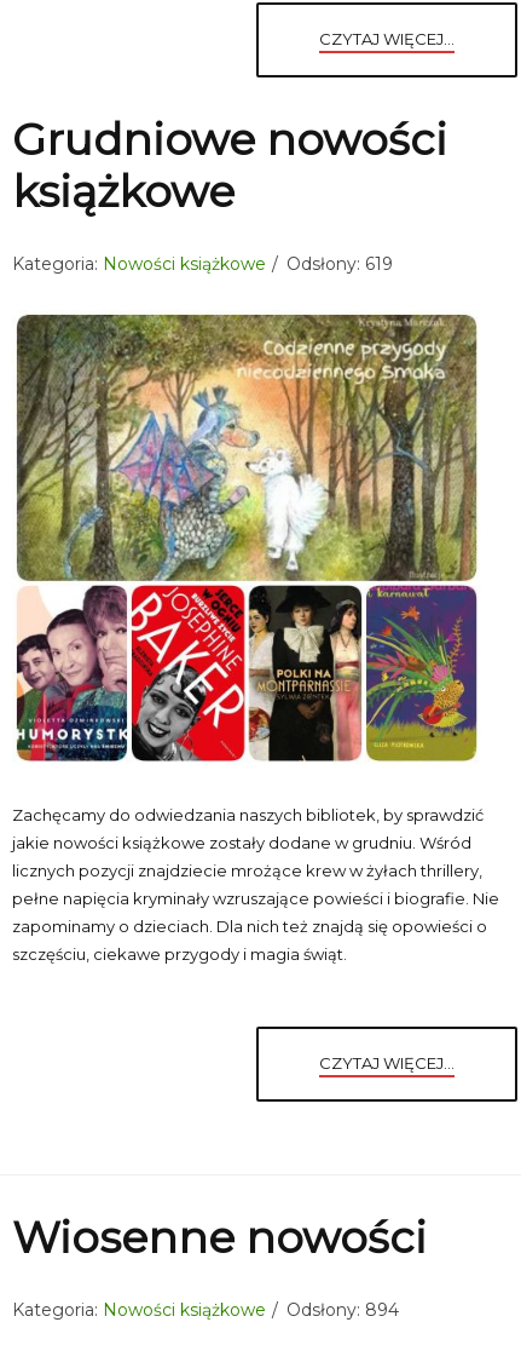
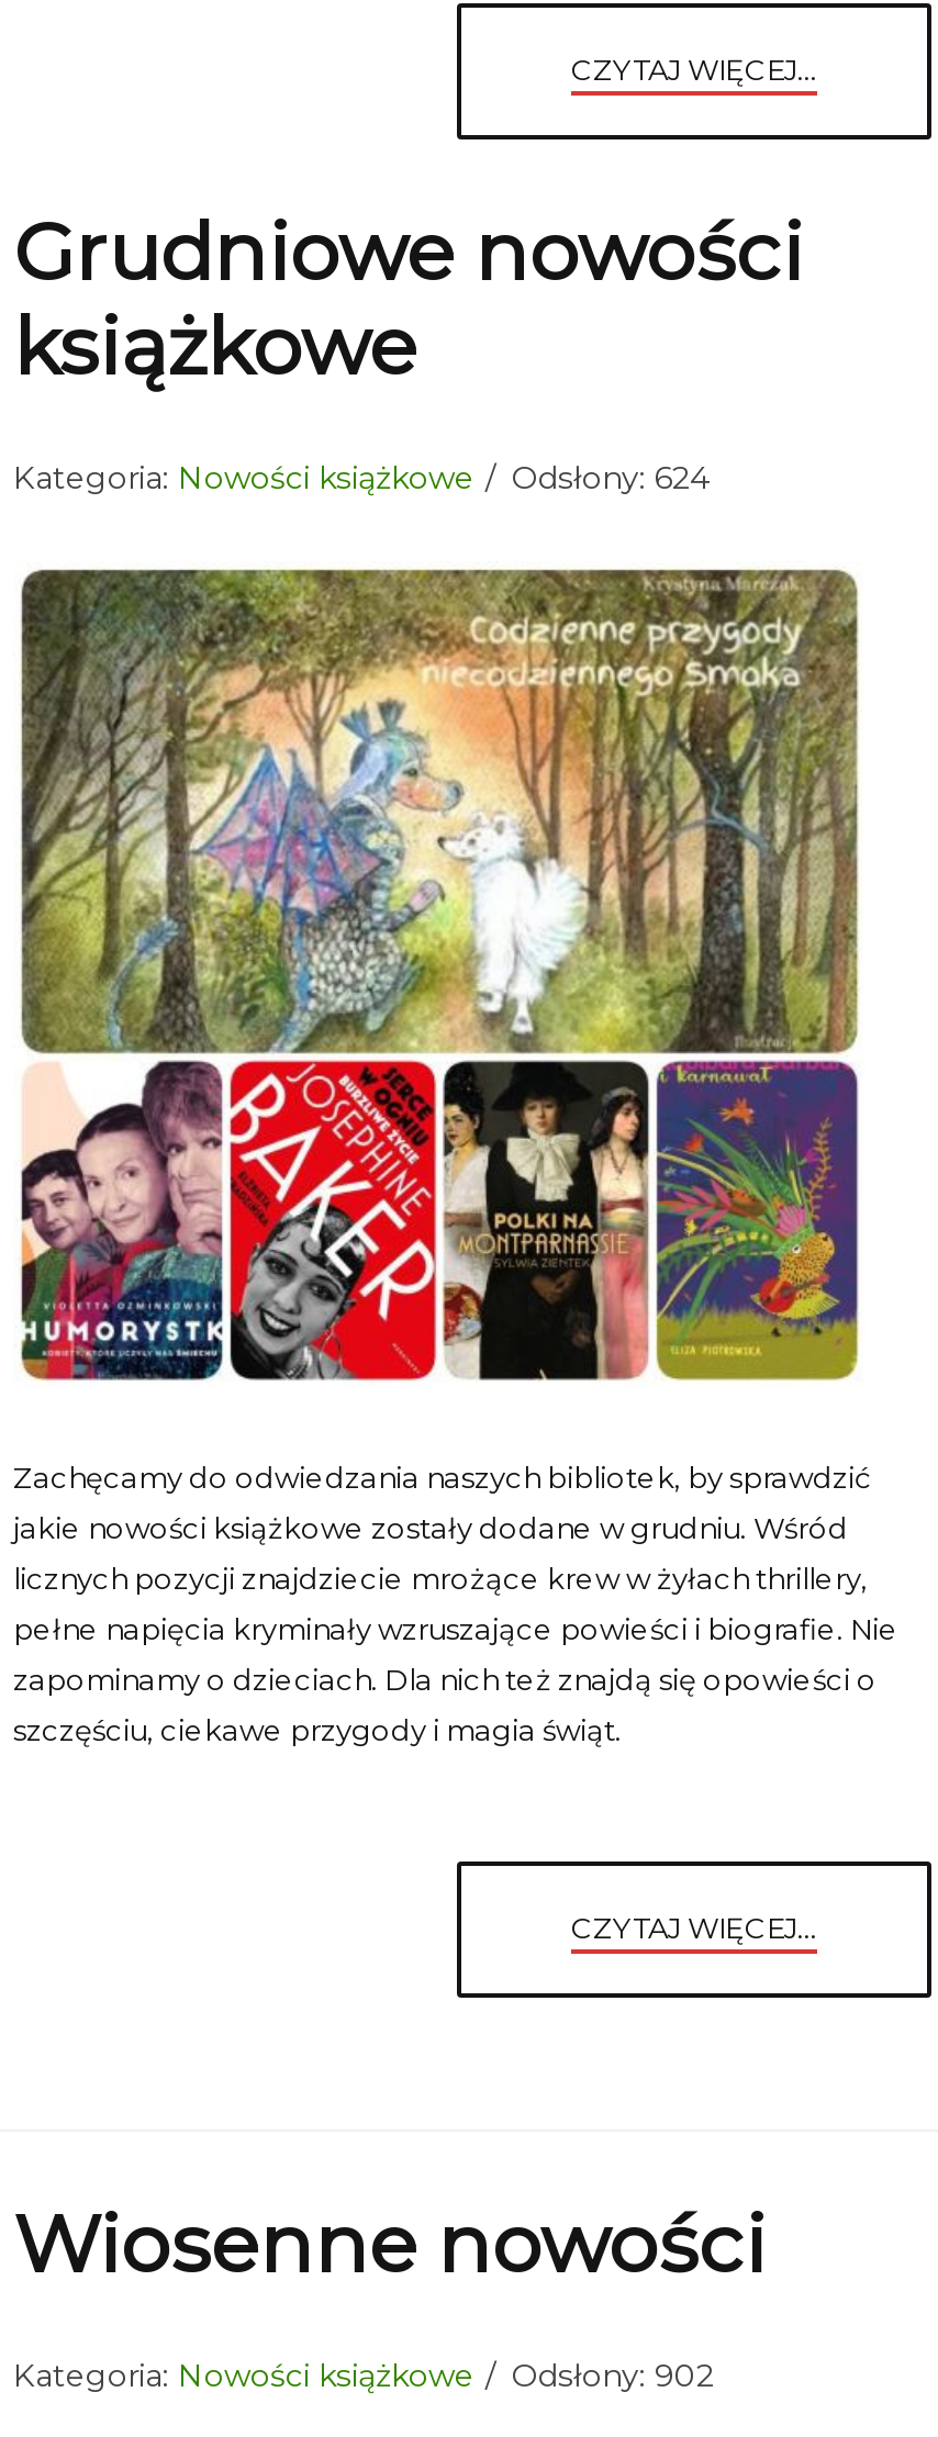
- Kategoria: Nowości książkowe Odsłony: 619
+ Kategoria: Nowości książkowe Odsłony: 624

- Kategoria: Nowości książkowe Odsłony: 894
+ Kategoria: Nowości książkowe Odsłony: 902
